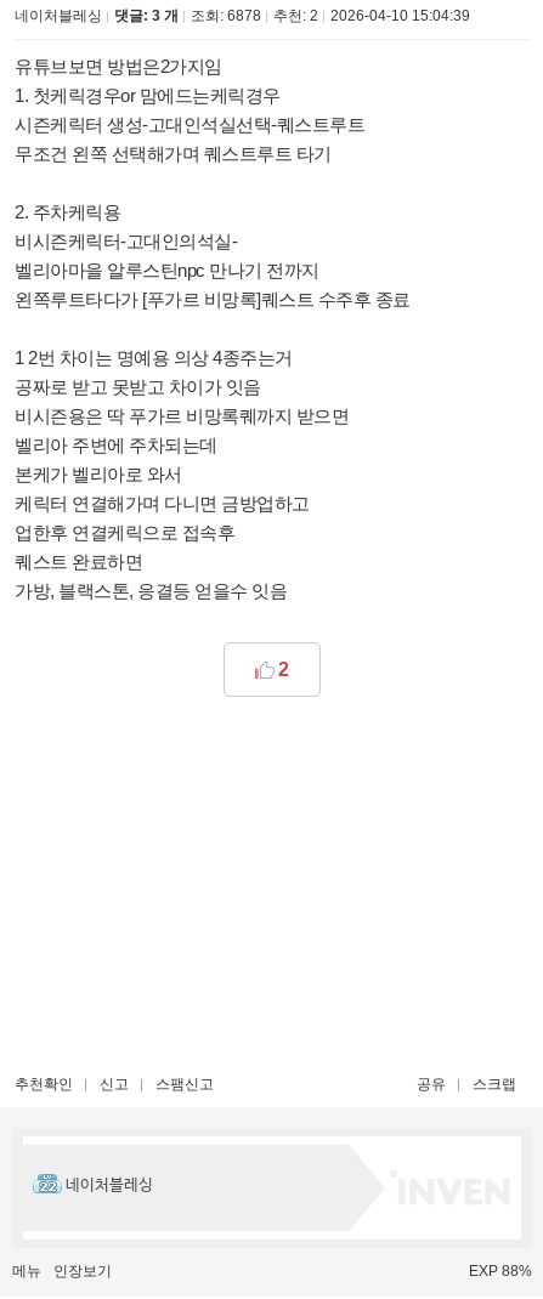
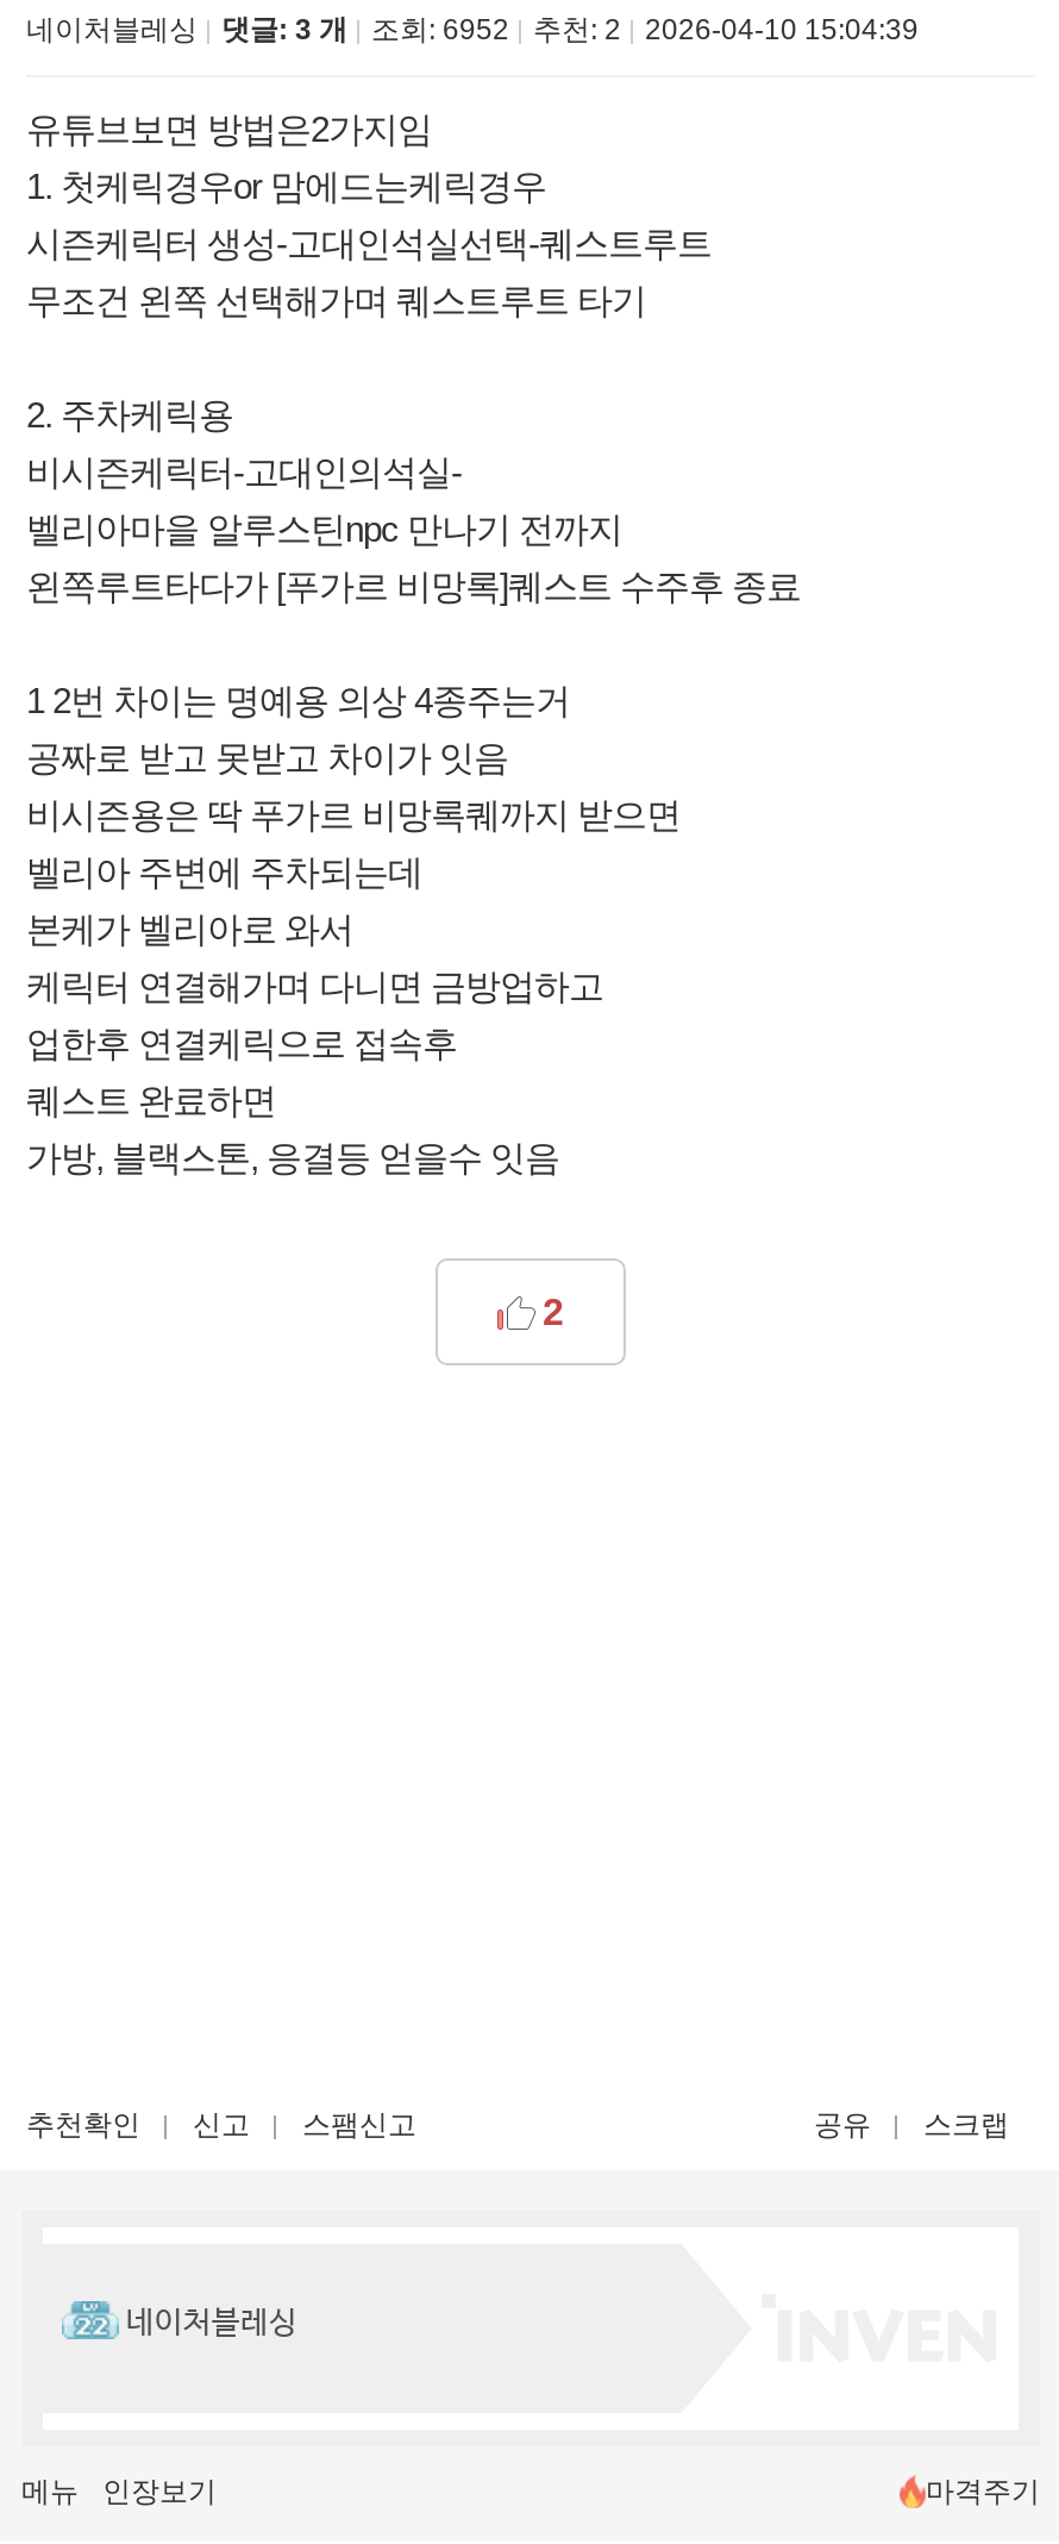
- 네이처블레싱 댓글: 3 개 조회: 6878 추천: 2 2026-04-10 15:04:39
+ 네이처블레싱 댓글: 3 개 조회: 6952 추천: 2 2026-04-10 15:04:39

- EXP 88%
+ 마격주기
